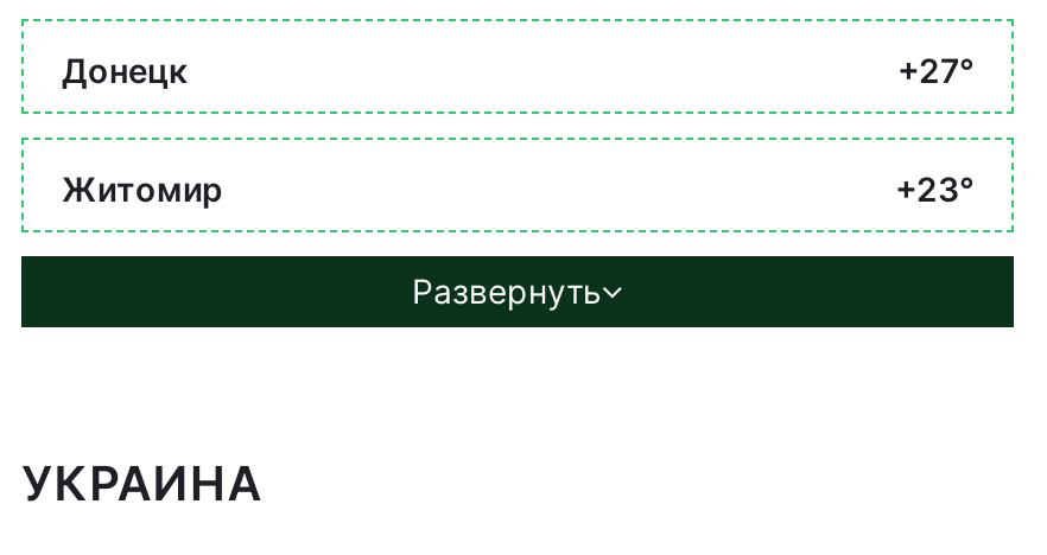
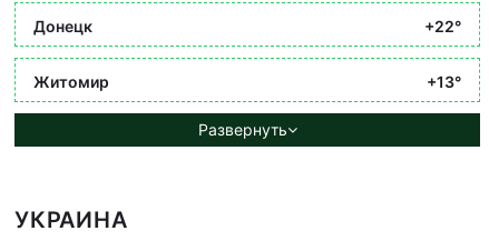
- +27°
+ +22°

- +23°
+ +13°
